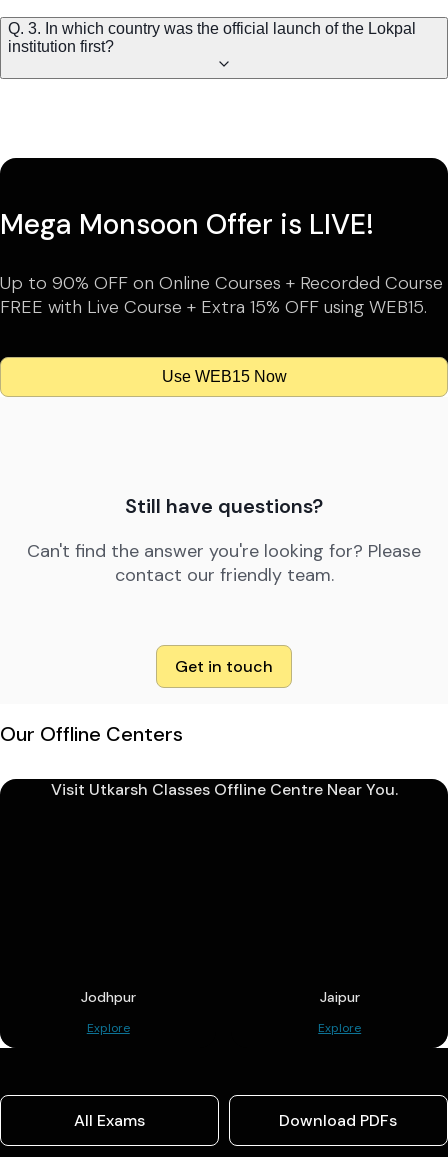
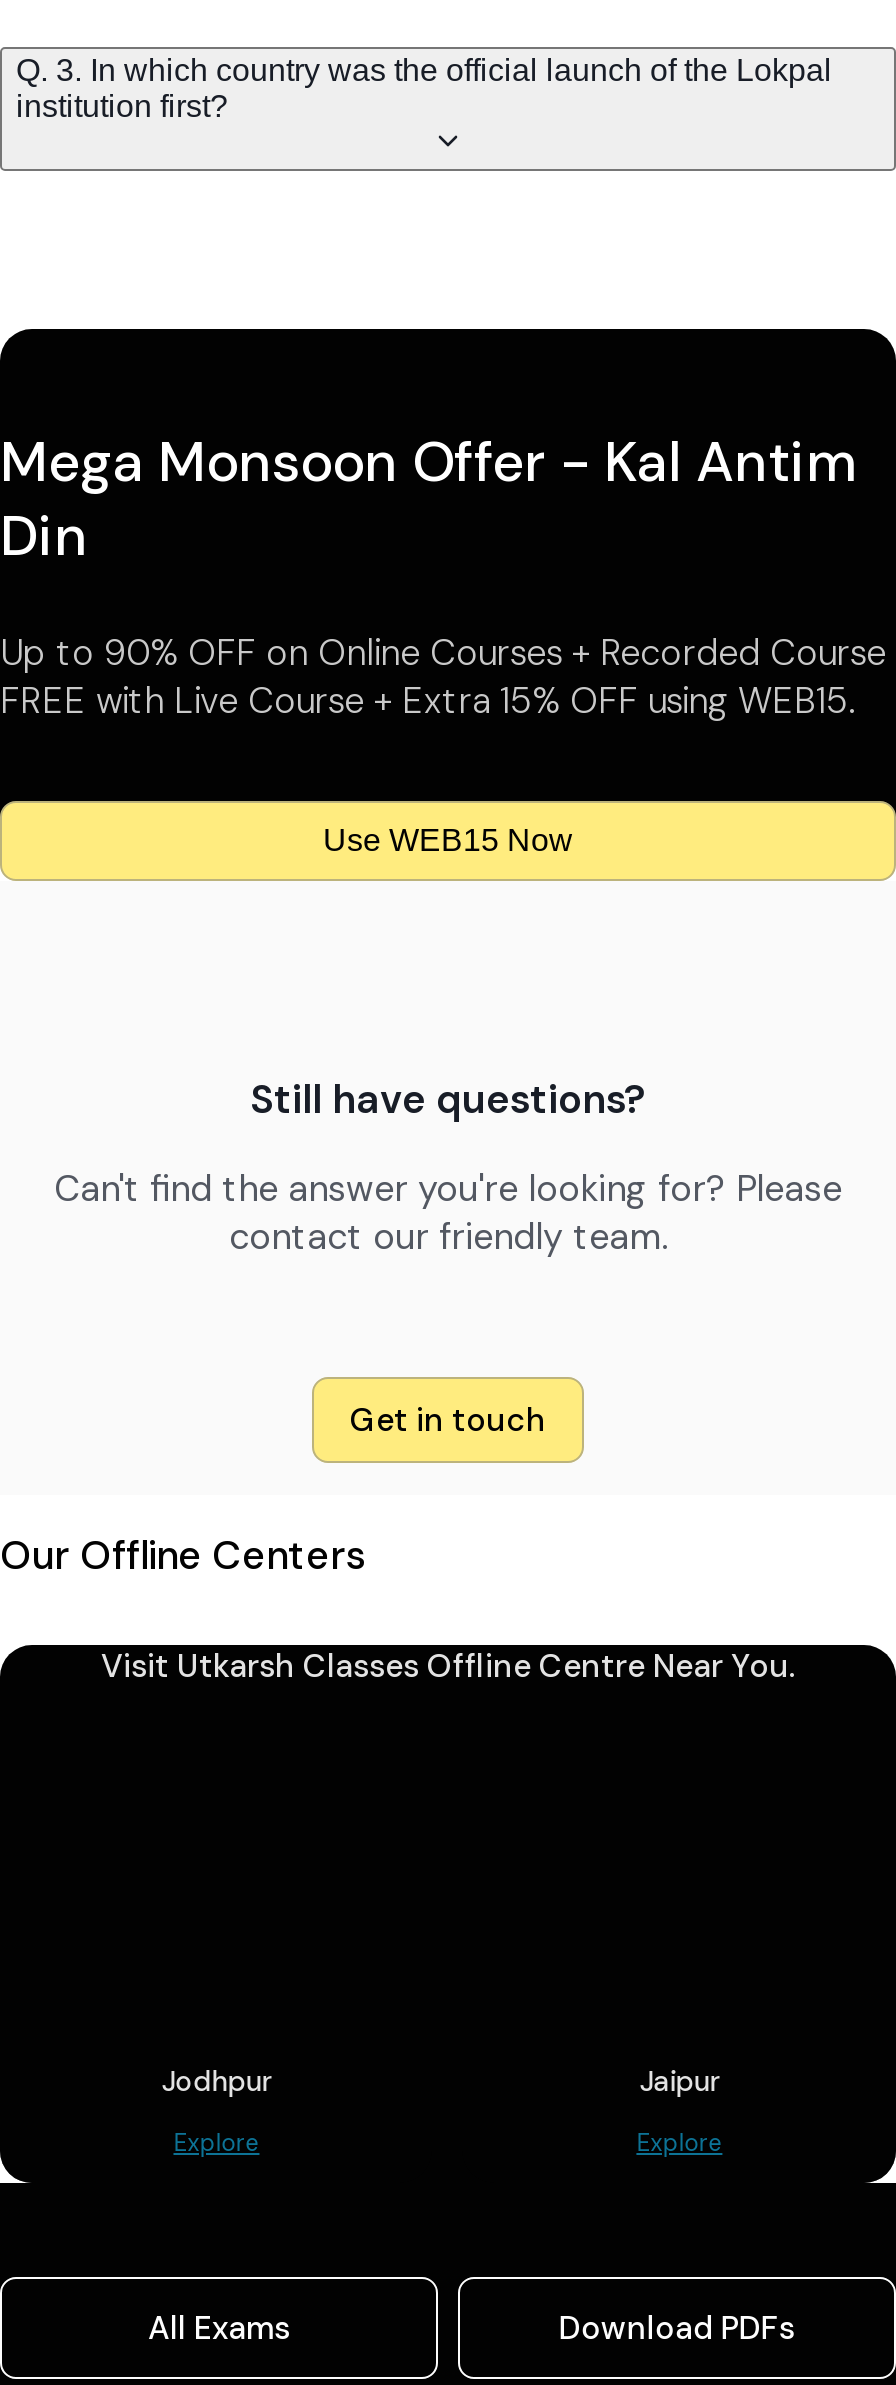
- Mega Monsoon Offer is LIVE!
+ Mega Monsoon Offer - Kal Antim
+ Din
